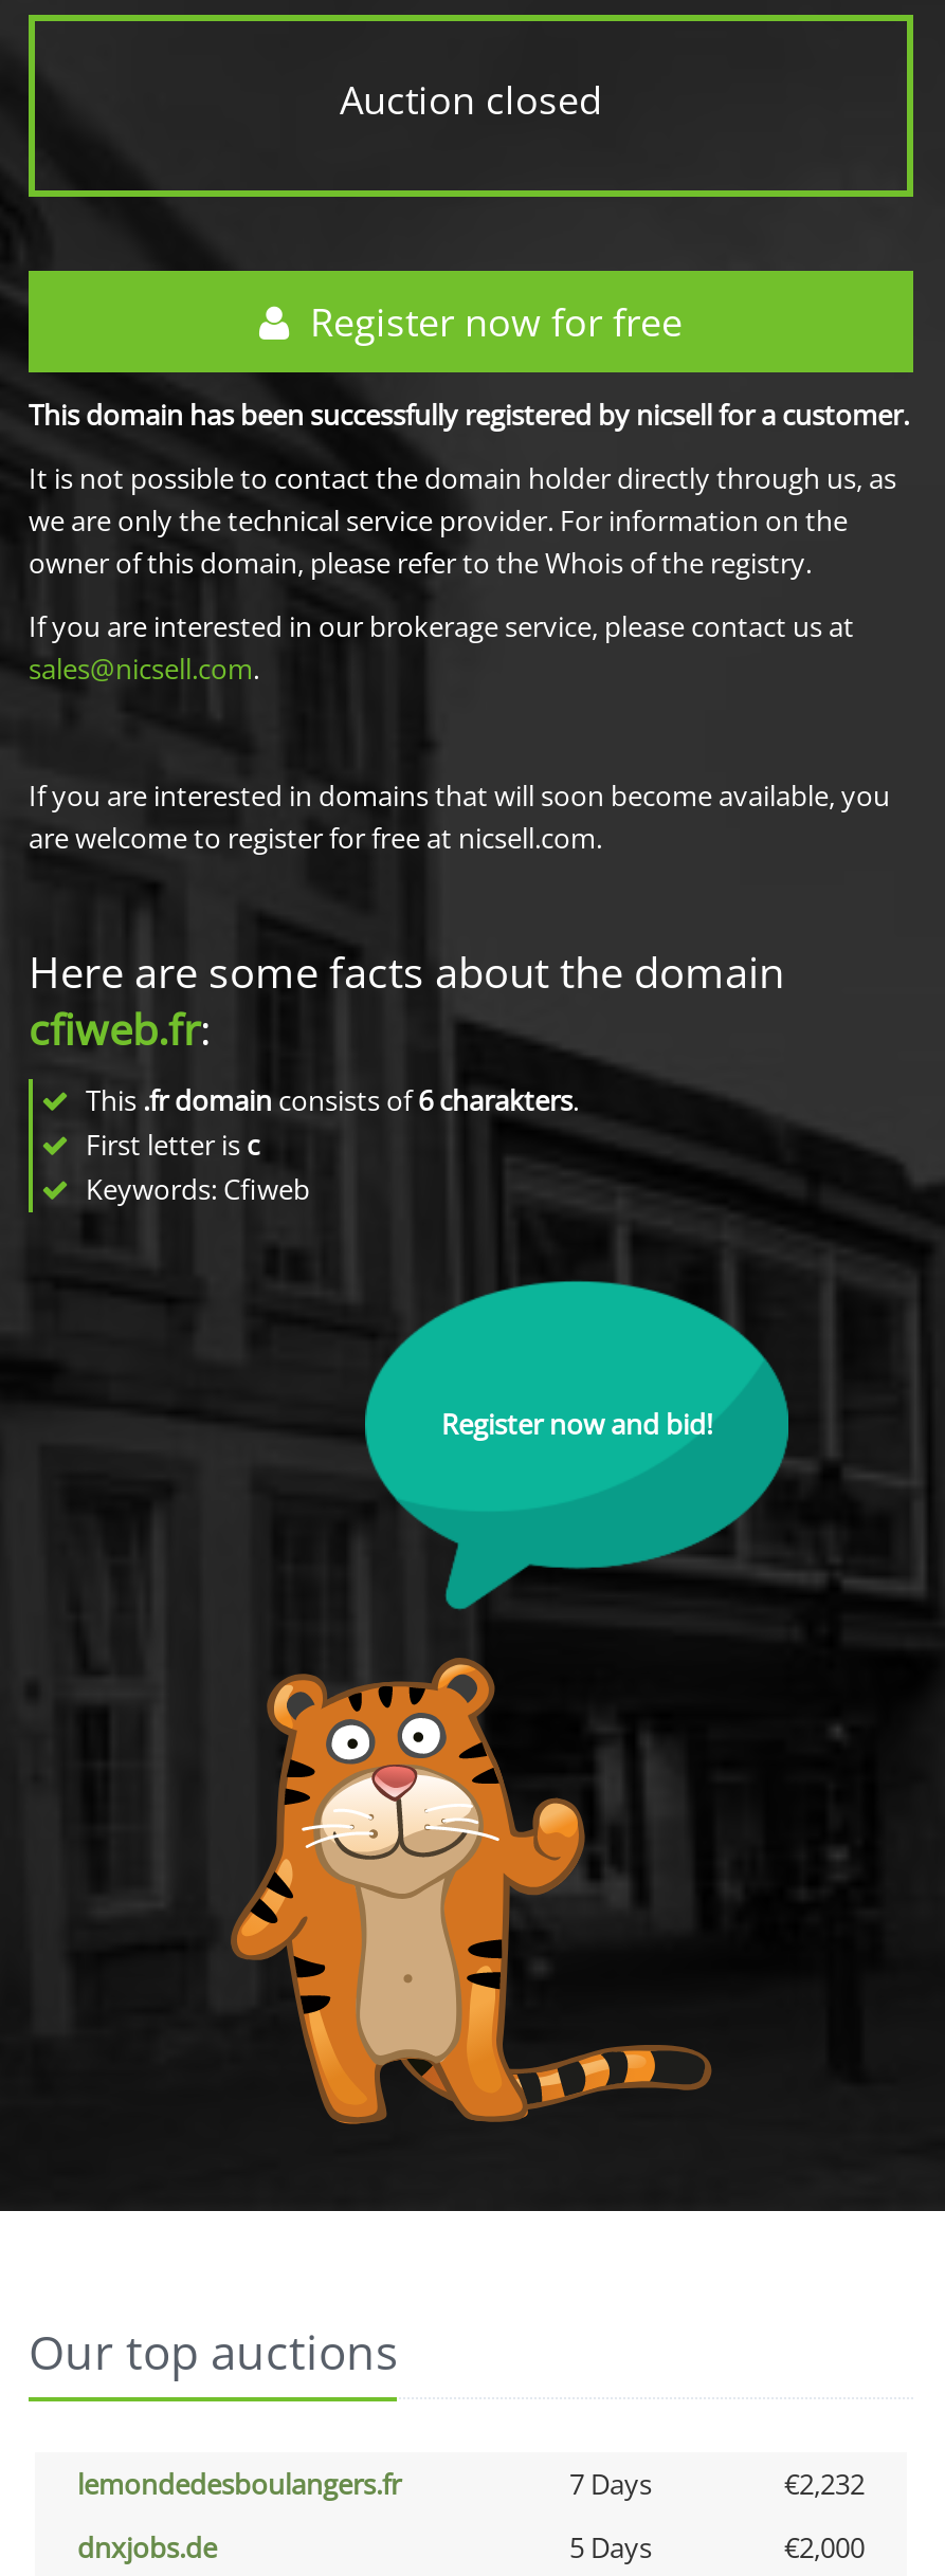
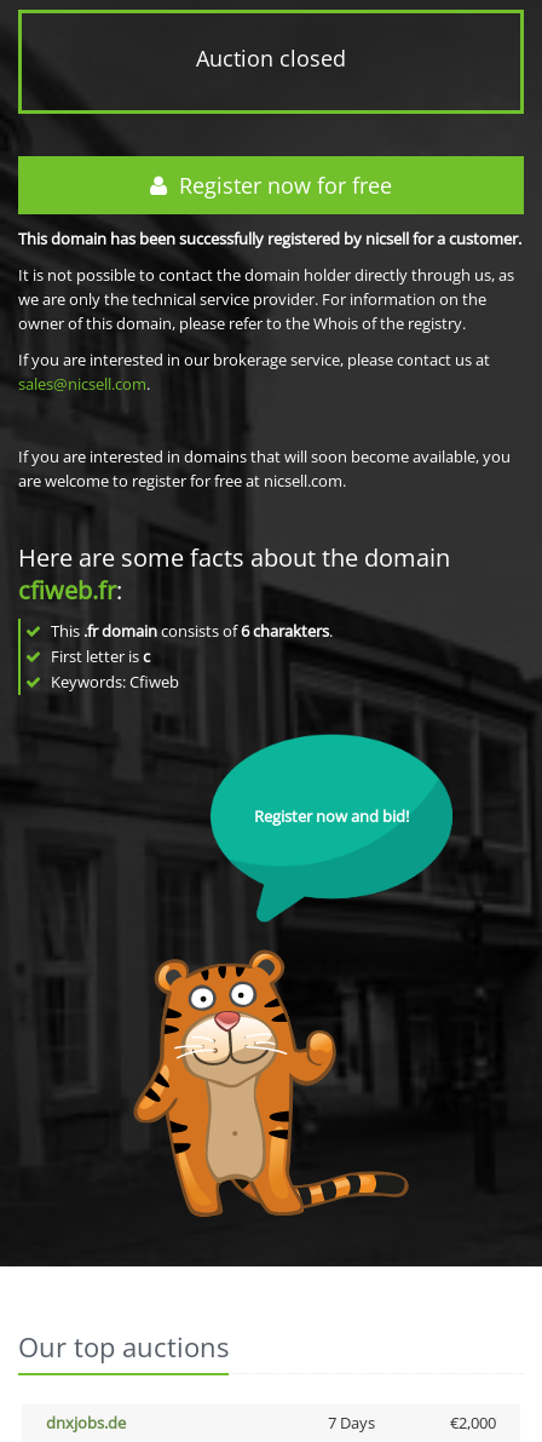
- lemondedesboulangers.fr
- 7 Days
- €2,232

- 5 Days
+ 7 Days
